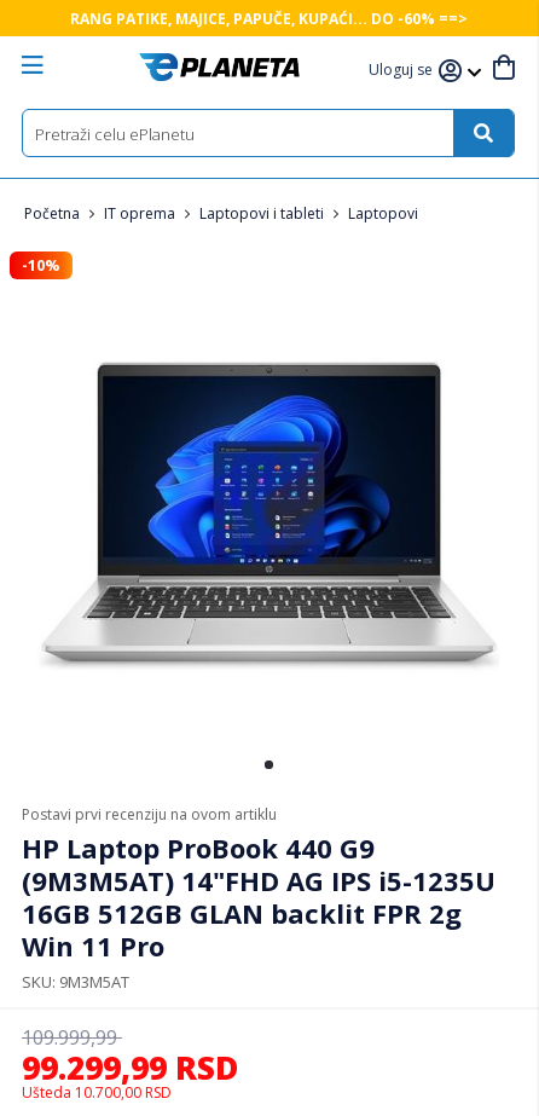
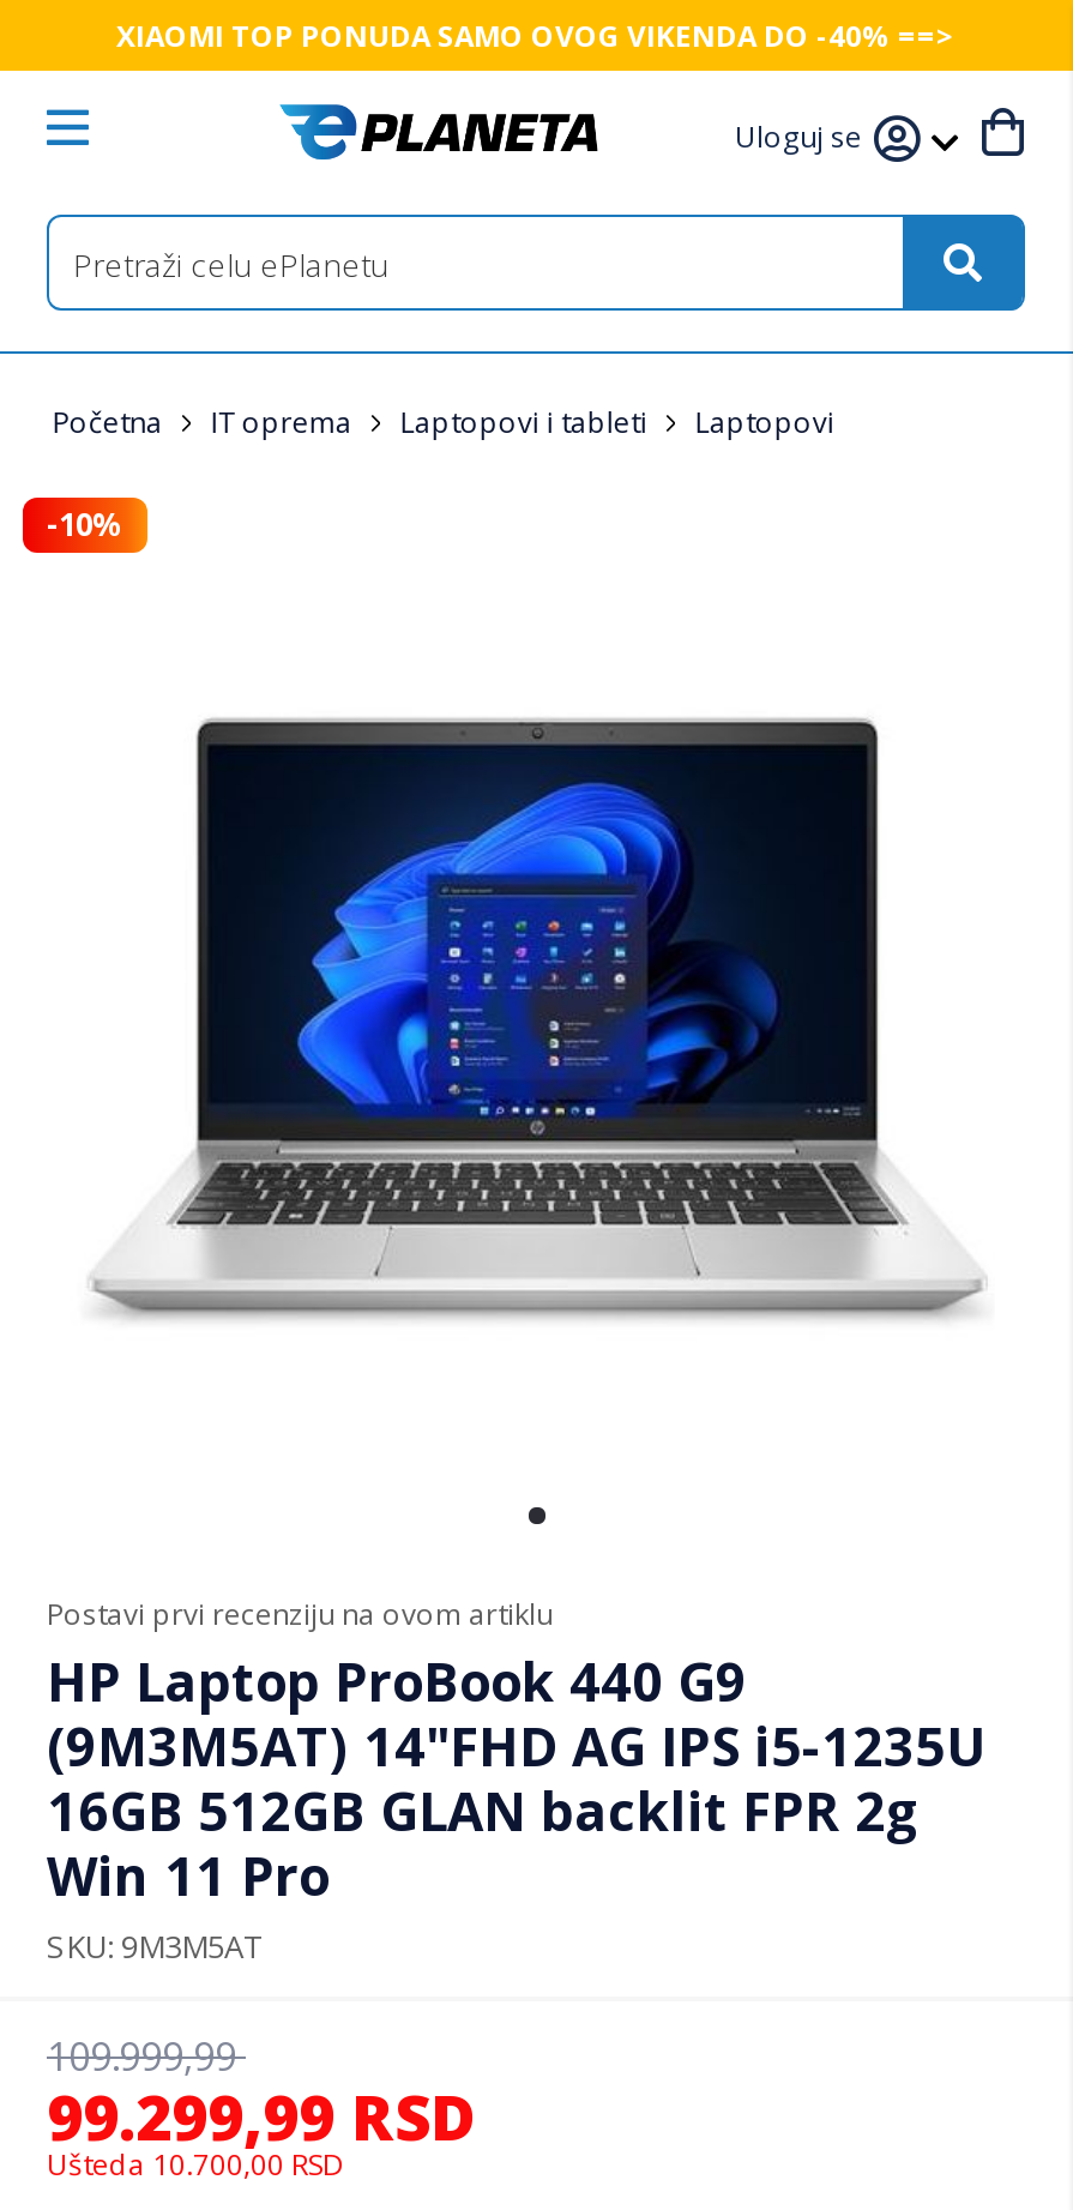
- RANG PATIKE, MAJICE, PAPUČE, KUPAĆI... DO -60% ==>
+ XIAOMI TOP PONUDA SAMO OVOG VIKENDA DO -40% ==>
